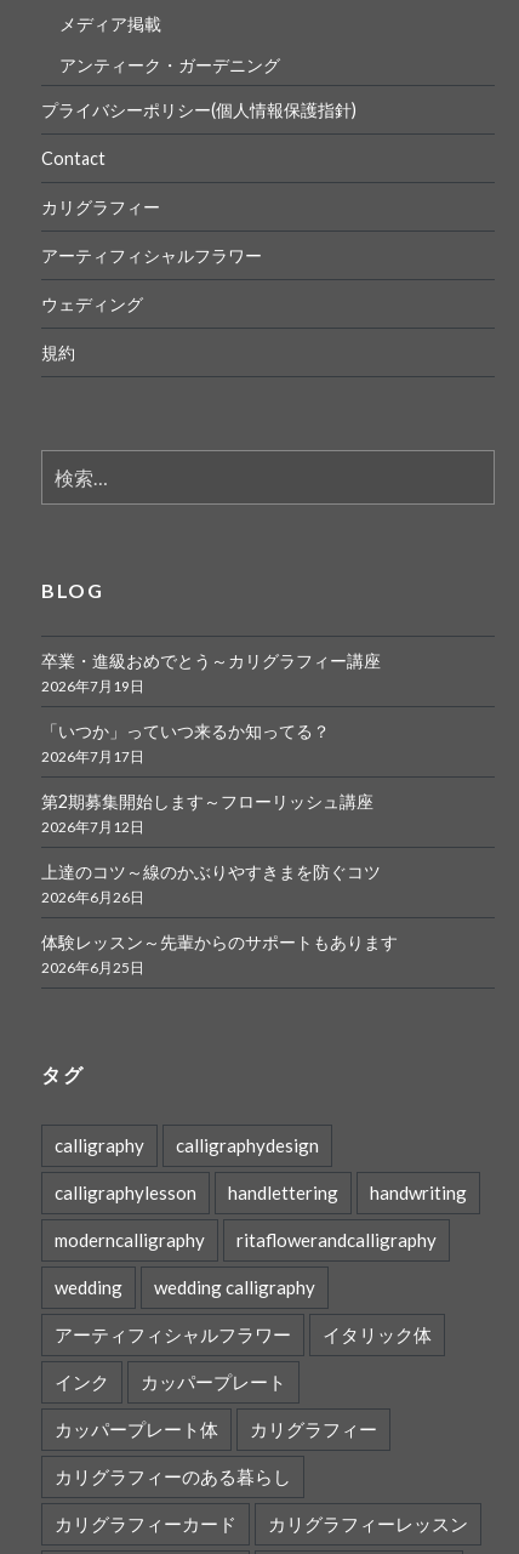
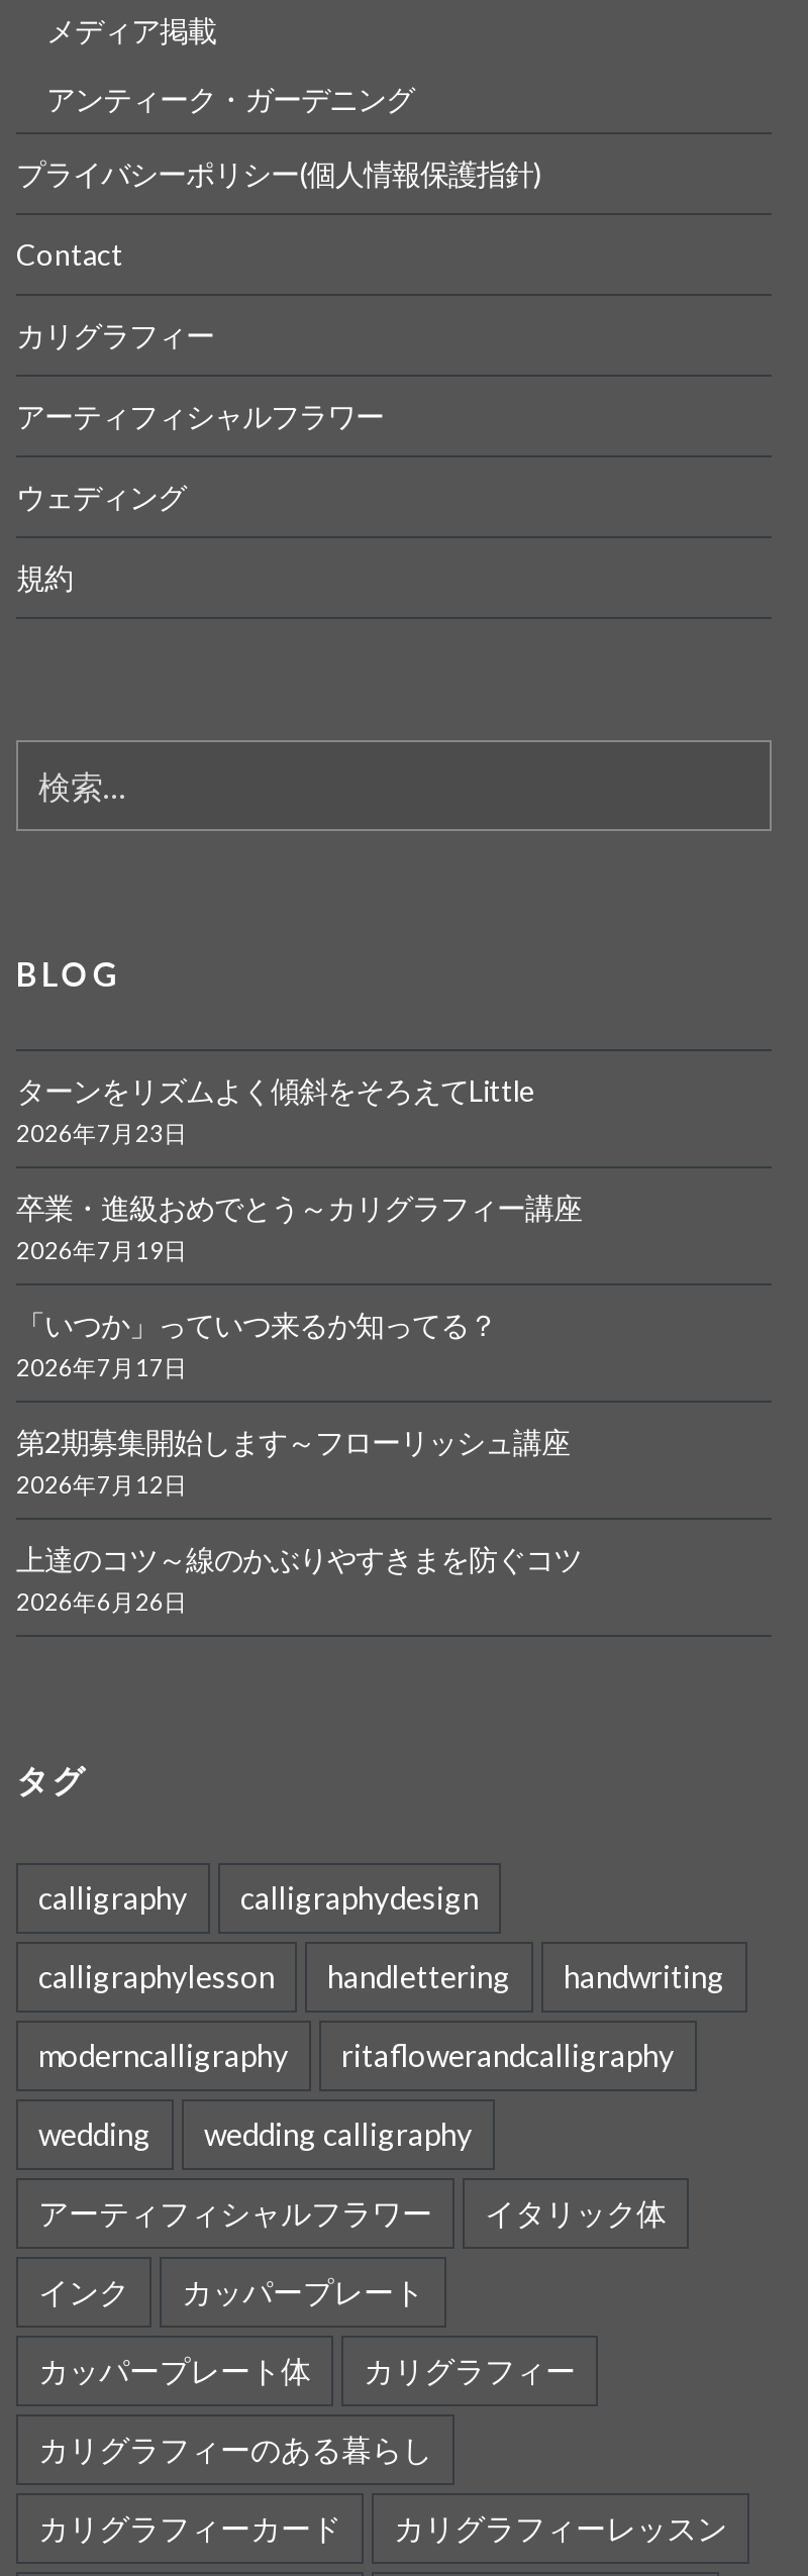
+ ターンをリズムよく傾斜をそろえてLittle
+ 2026年7月23日

moved down: 卒業・進級おめでとう～カリグラフィー講座 | 2026年7月19日 | 「いつか」っていつ来るか知ってる？ | 2026年7月17日 | 第2期募集開始します～フローリッシュ講座 | 2026年7月12日 | 上達のコツ～線のかぶりやすきまを防ぐコツ | 2026年6月26日

- 体験レッスン～先輩からのサポートもあります
- 2026年6月25日
